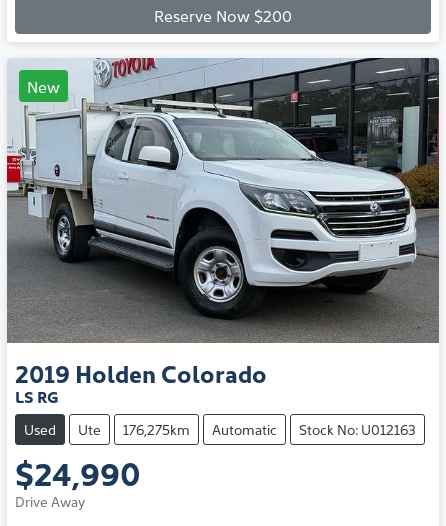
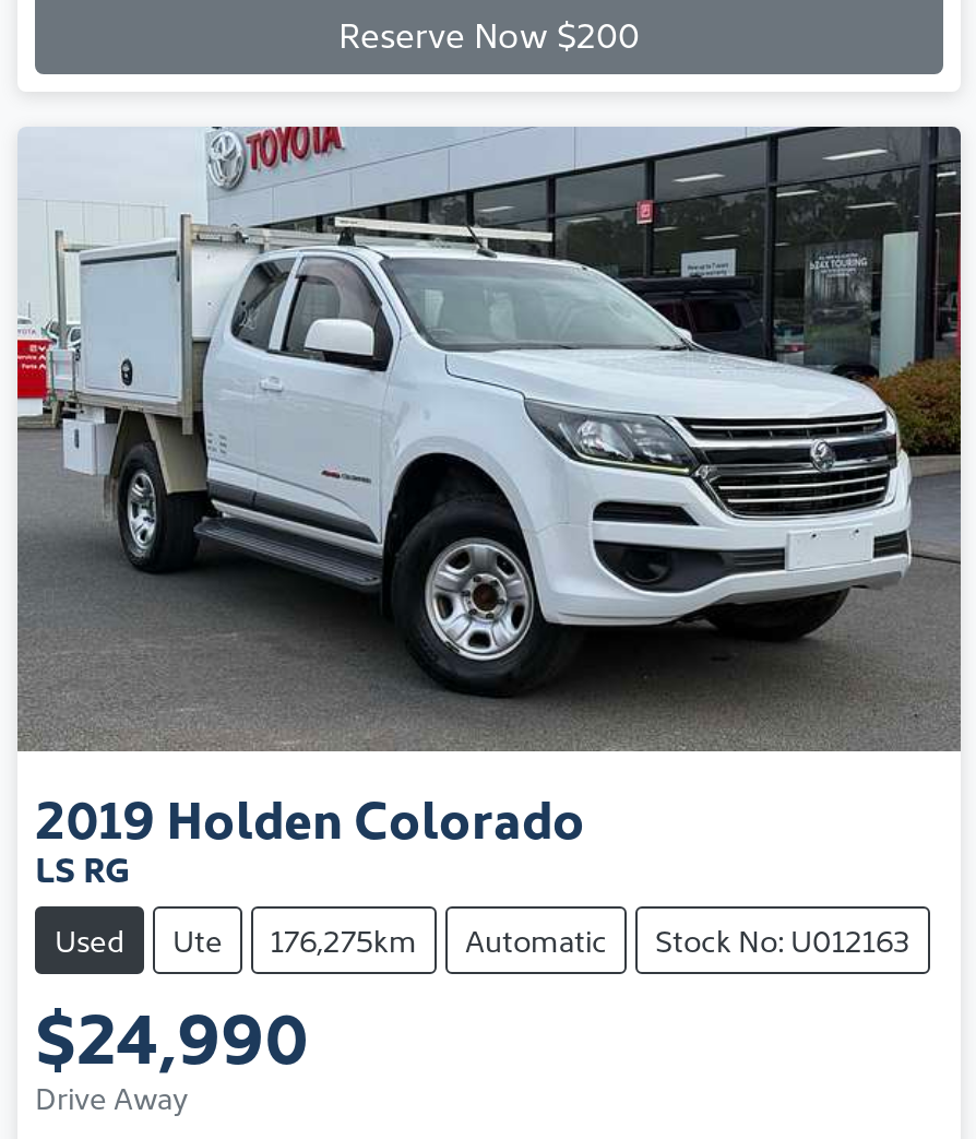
- New
